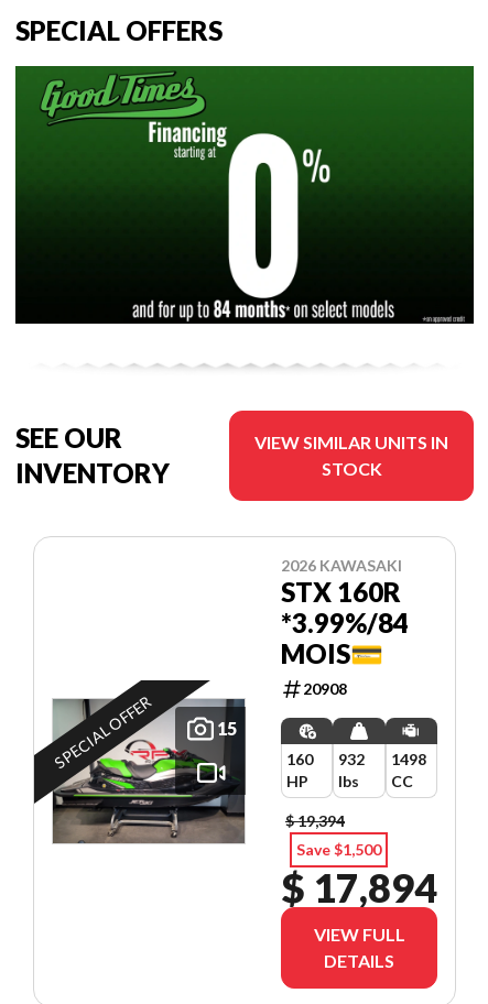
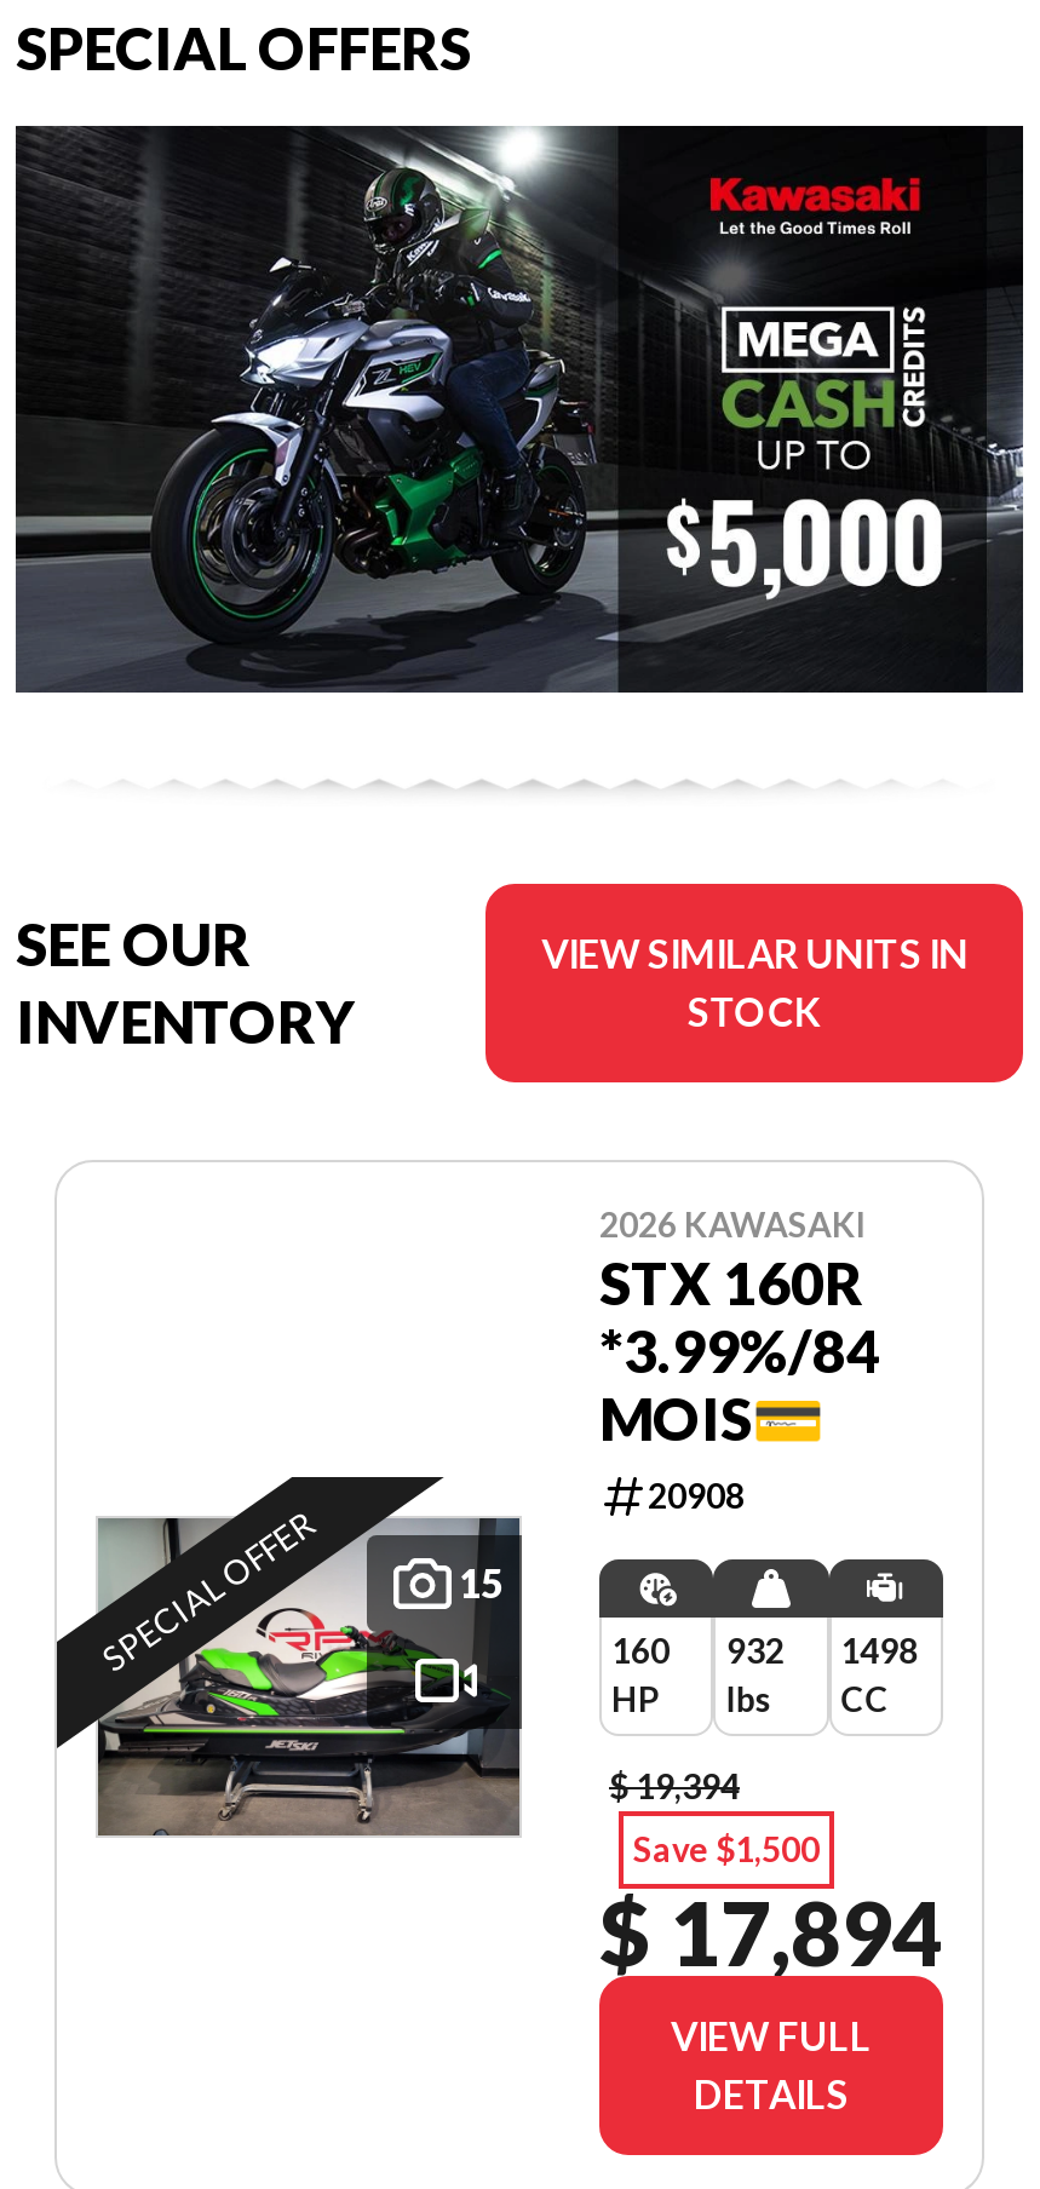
- [image]
+ [image]
